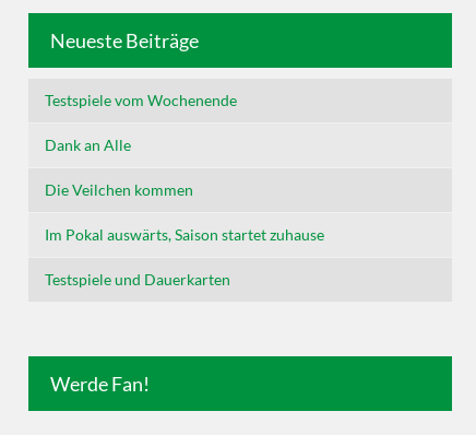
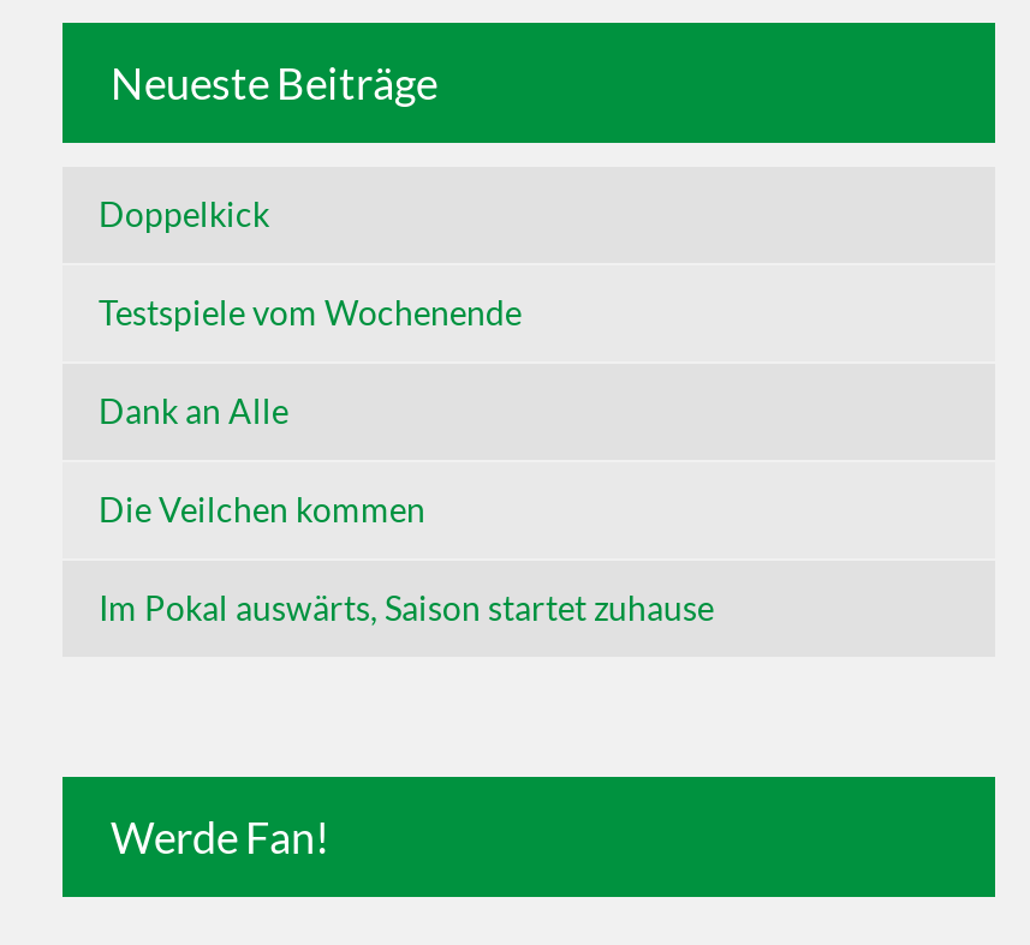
+ Doppelkick

moved down: Testspiele vom Wochenende | Dank an Alle | Die Veilchen kommen | Im Pokal auswärts, Saison startet zuhause

- Testspiele und Dauerkarten
